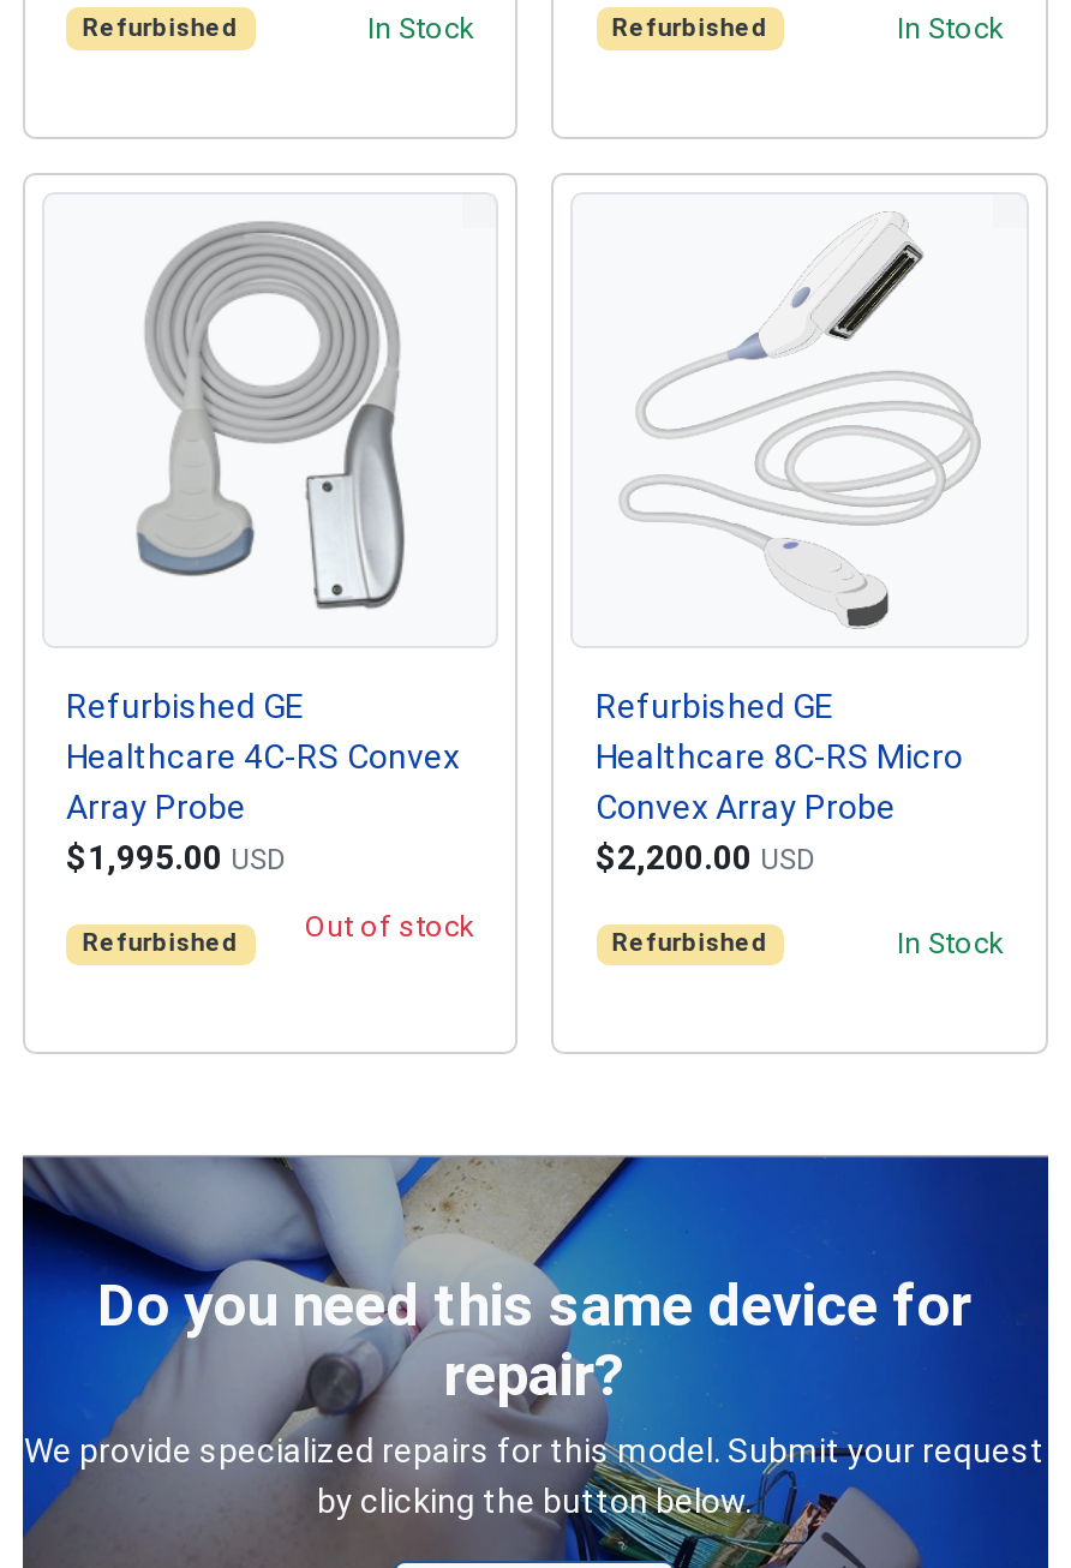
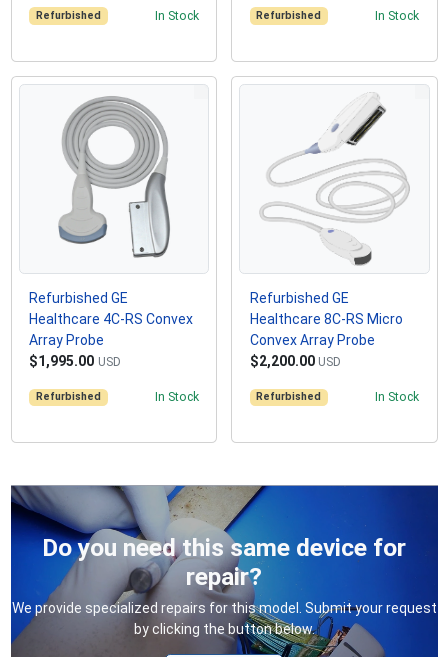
- Out of stock
+ In Stock
